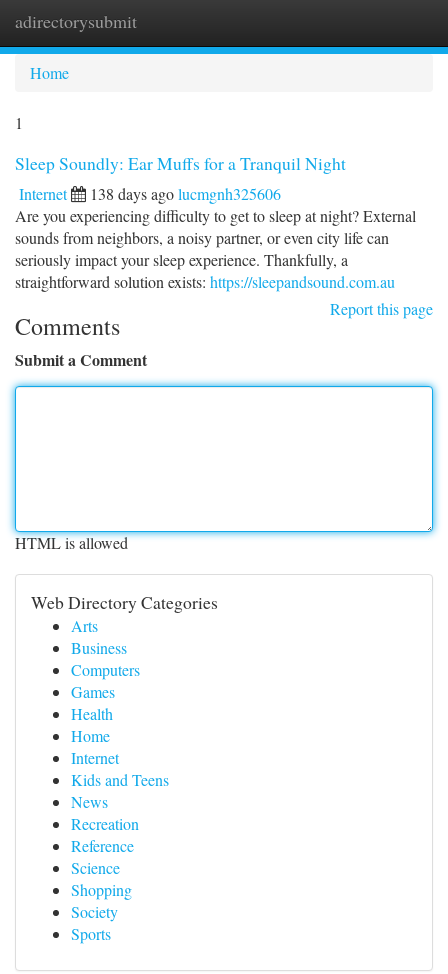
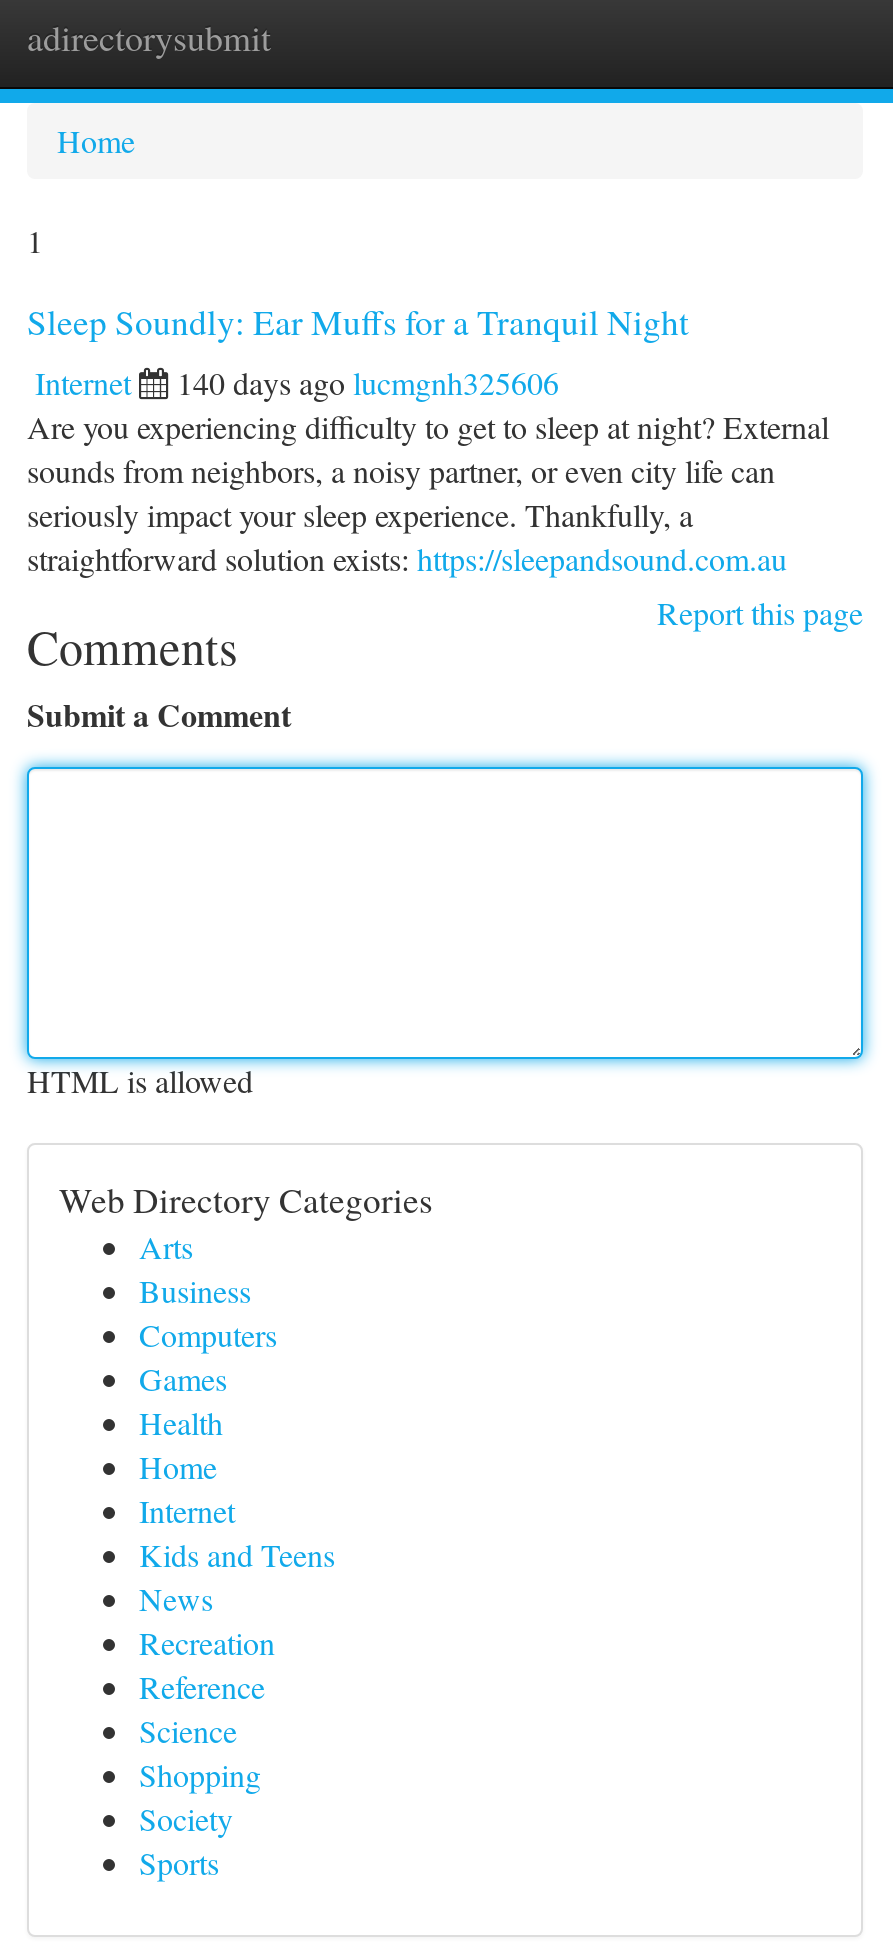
- 138 days ago lucmgnh325606
+ 140 days ago lucmgnh325606
